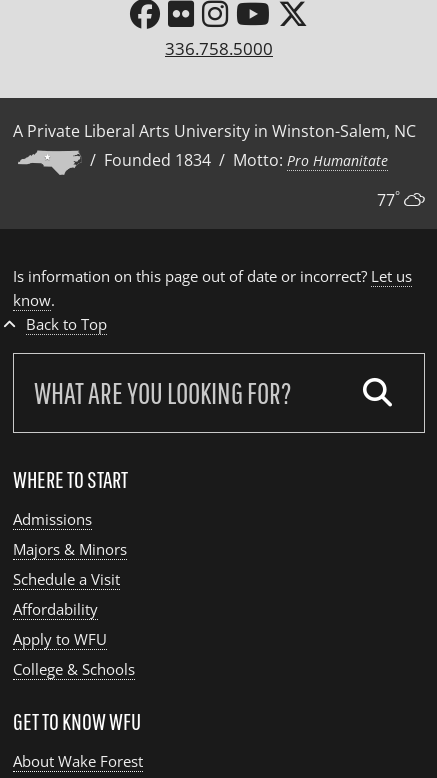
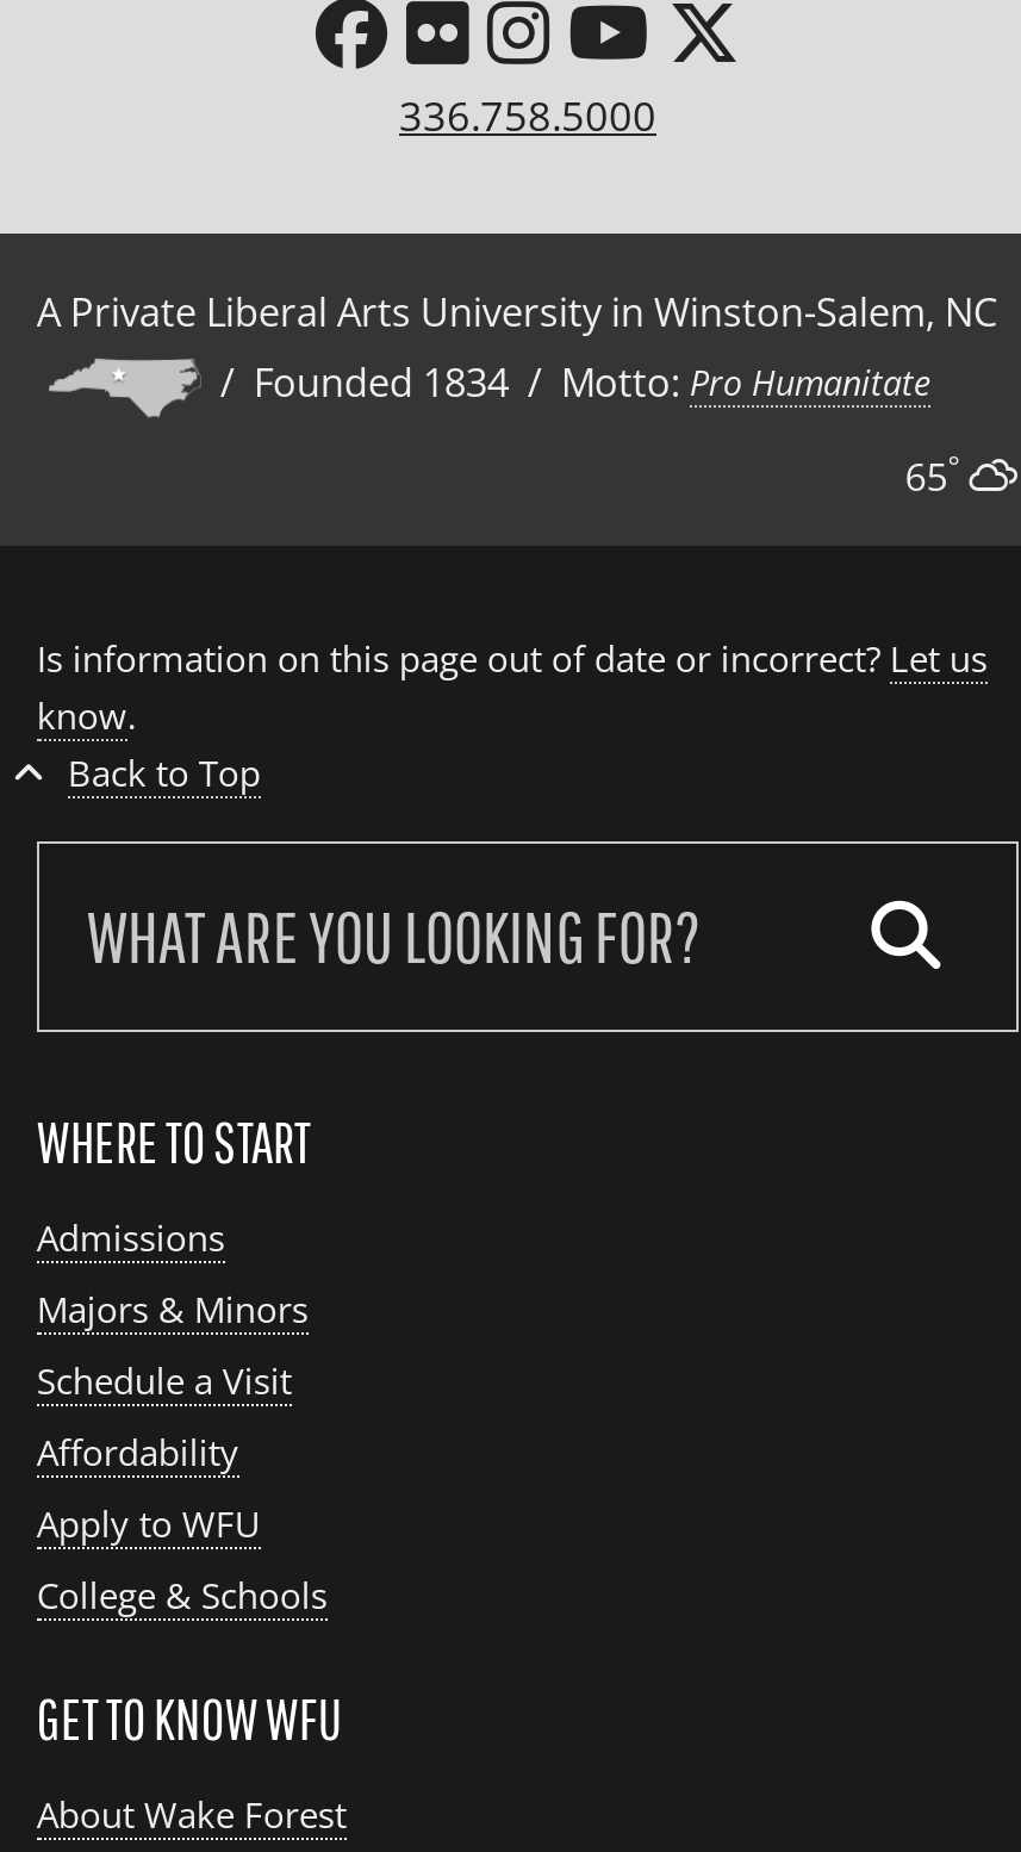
- 77°
+ 65°
